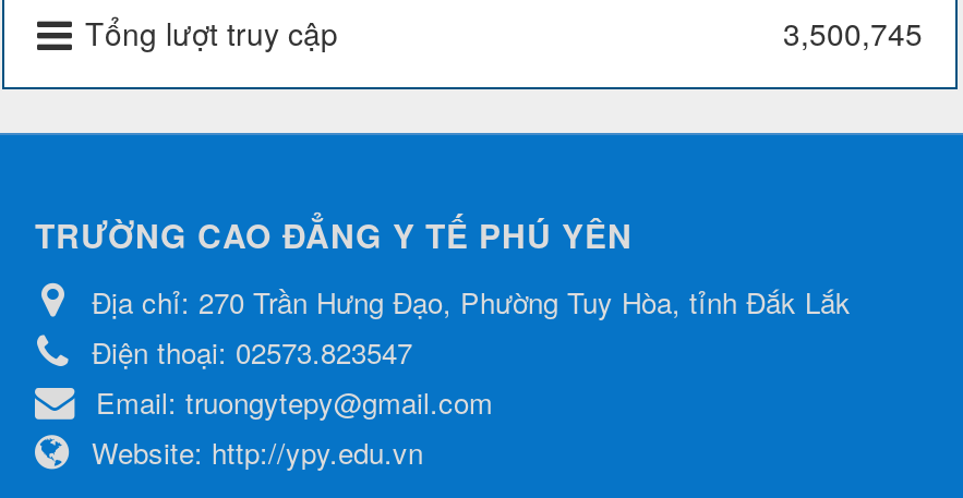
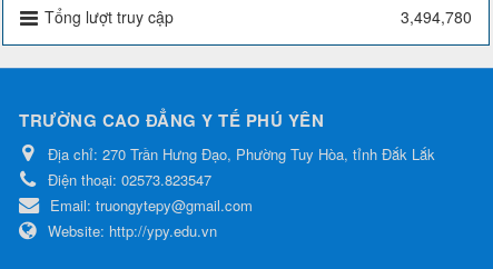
- 3,500,745
+ 3,494,780
